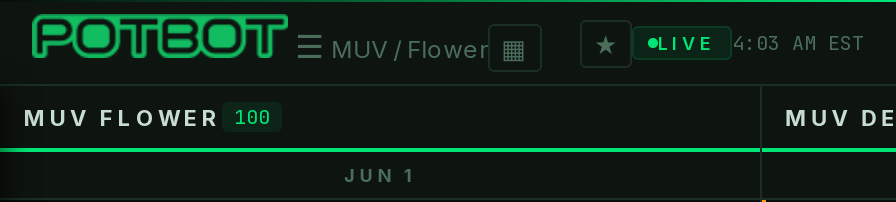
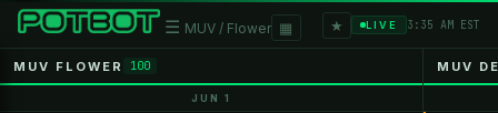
- 4:03 AM EST
+ 3:35 AM EST
